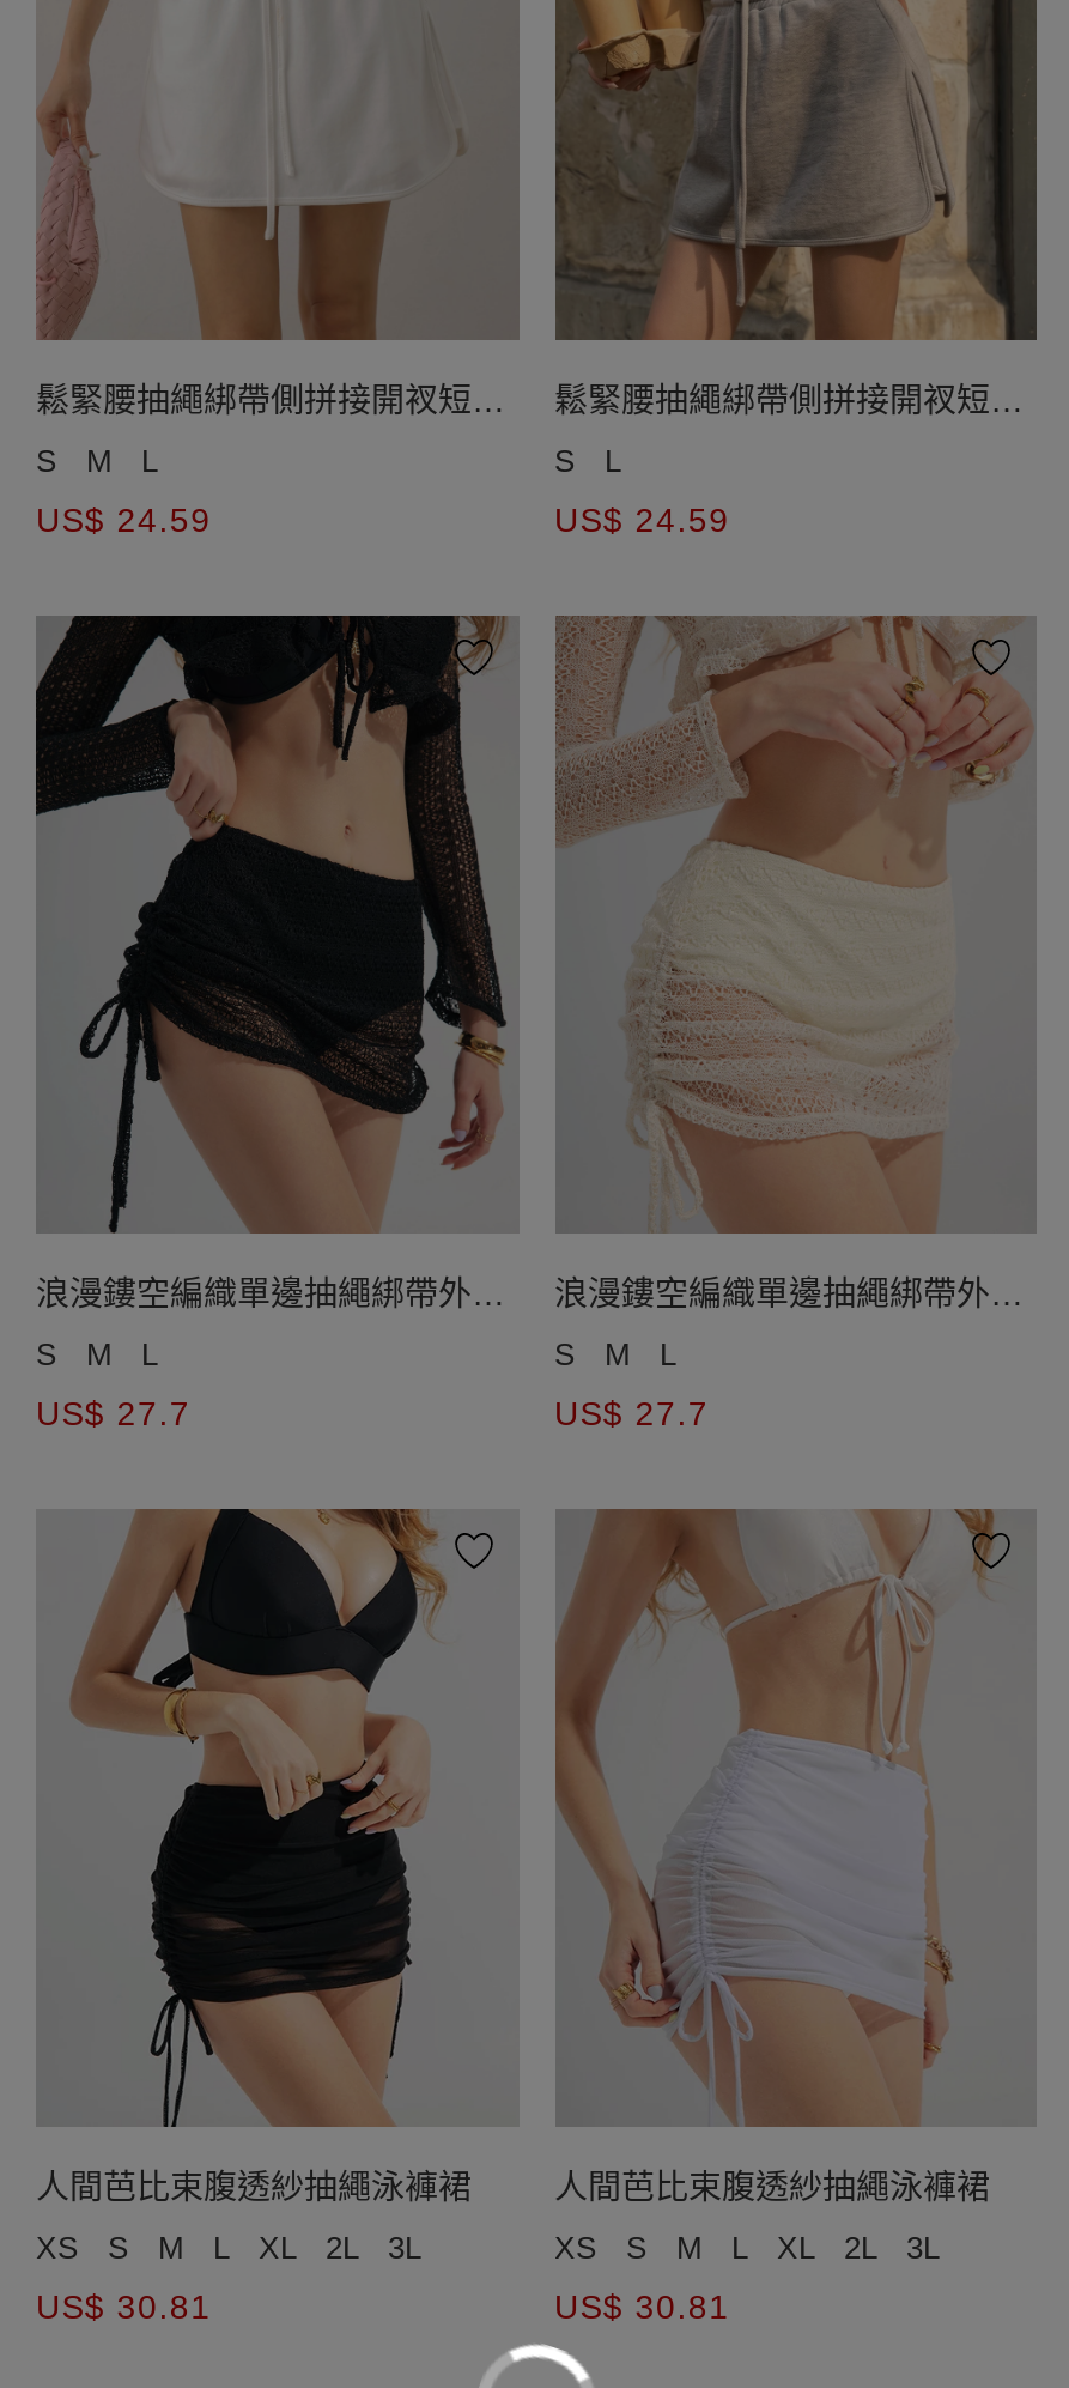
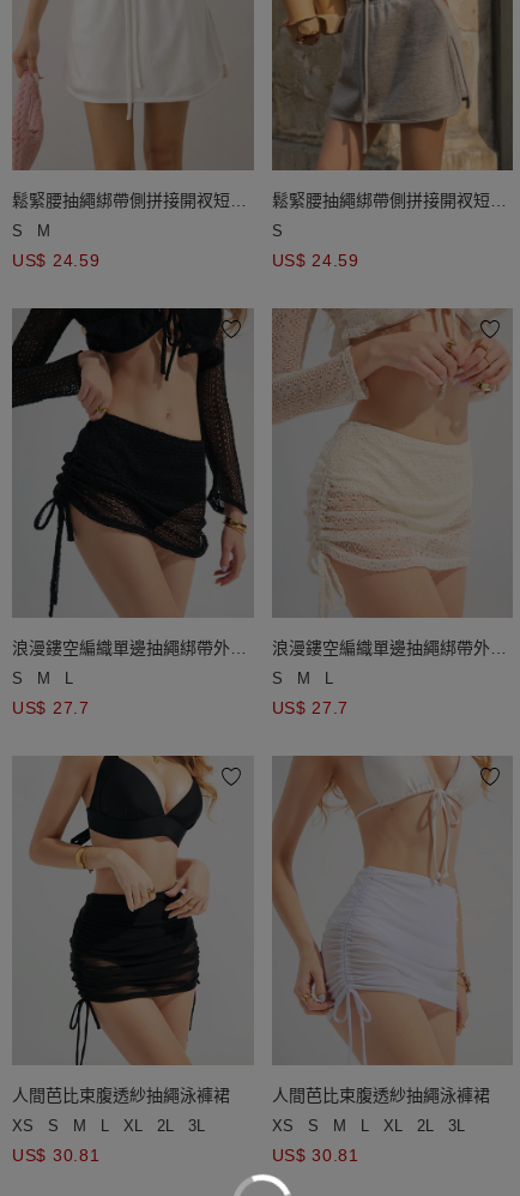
- L

- L
